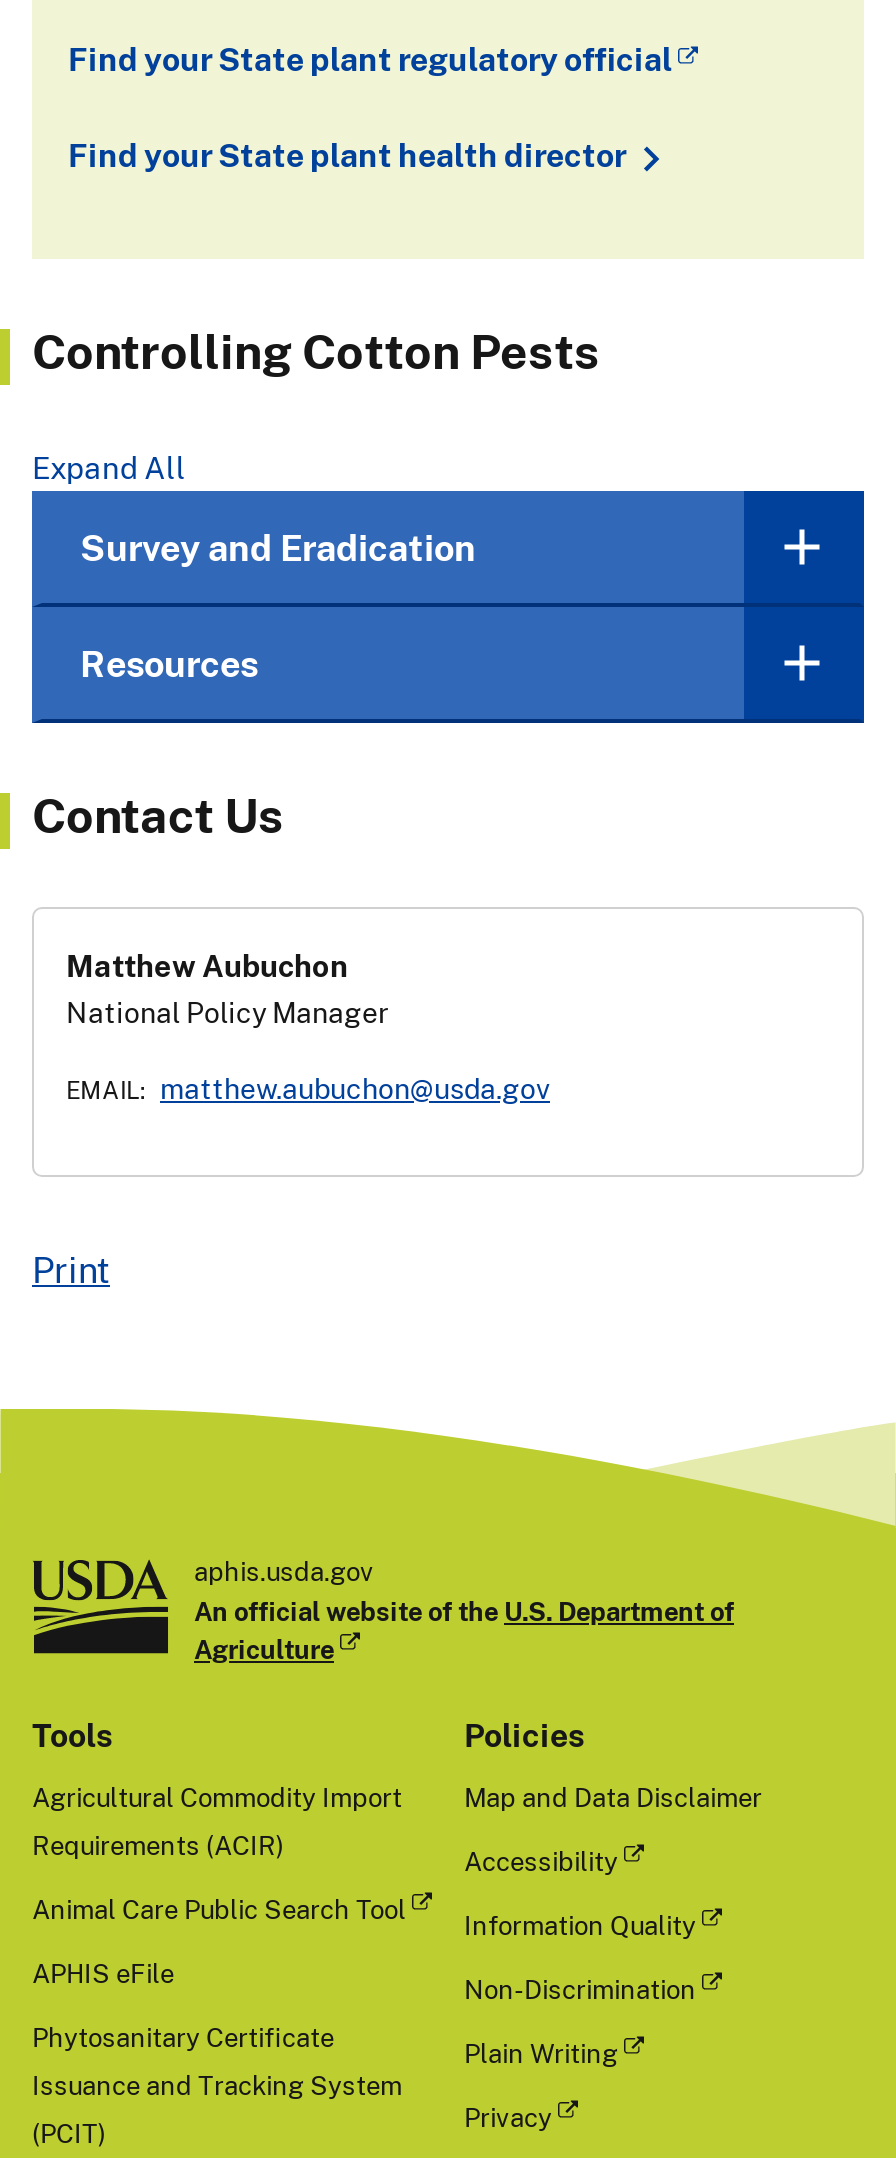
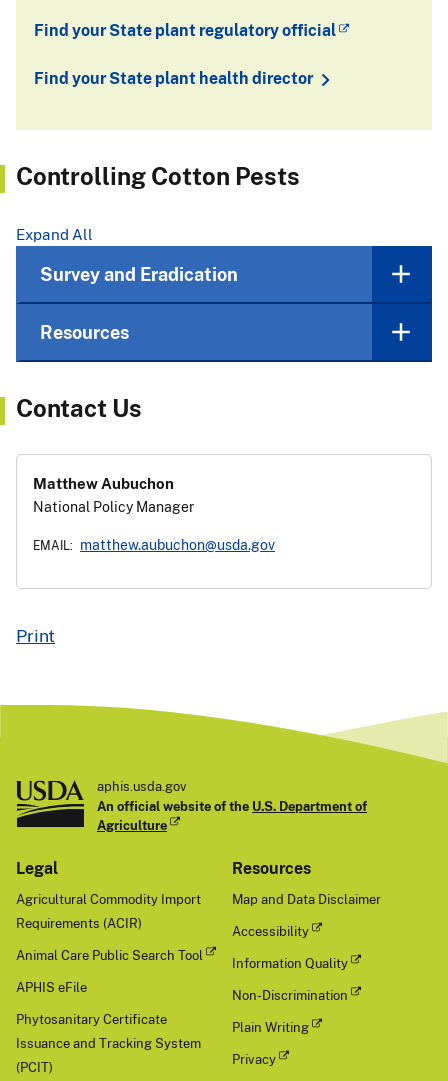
- Tools
+ Legal

- Policies
+ Resources
